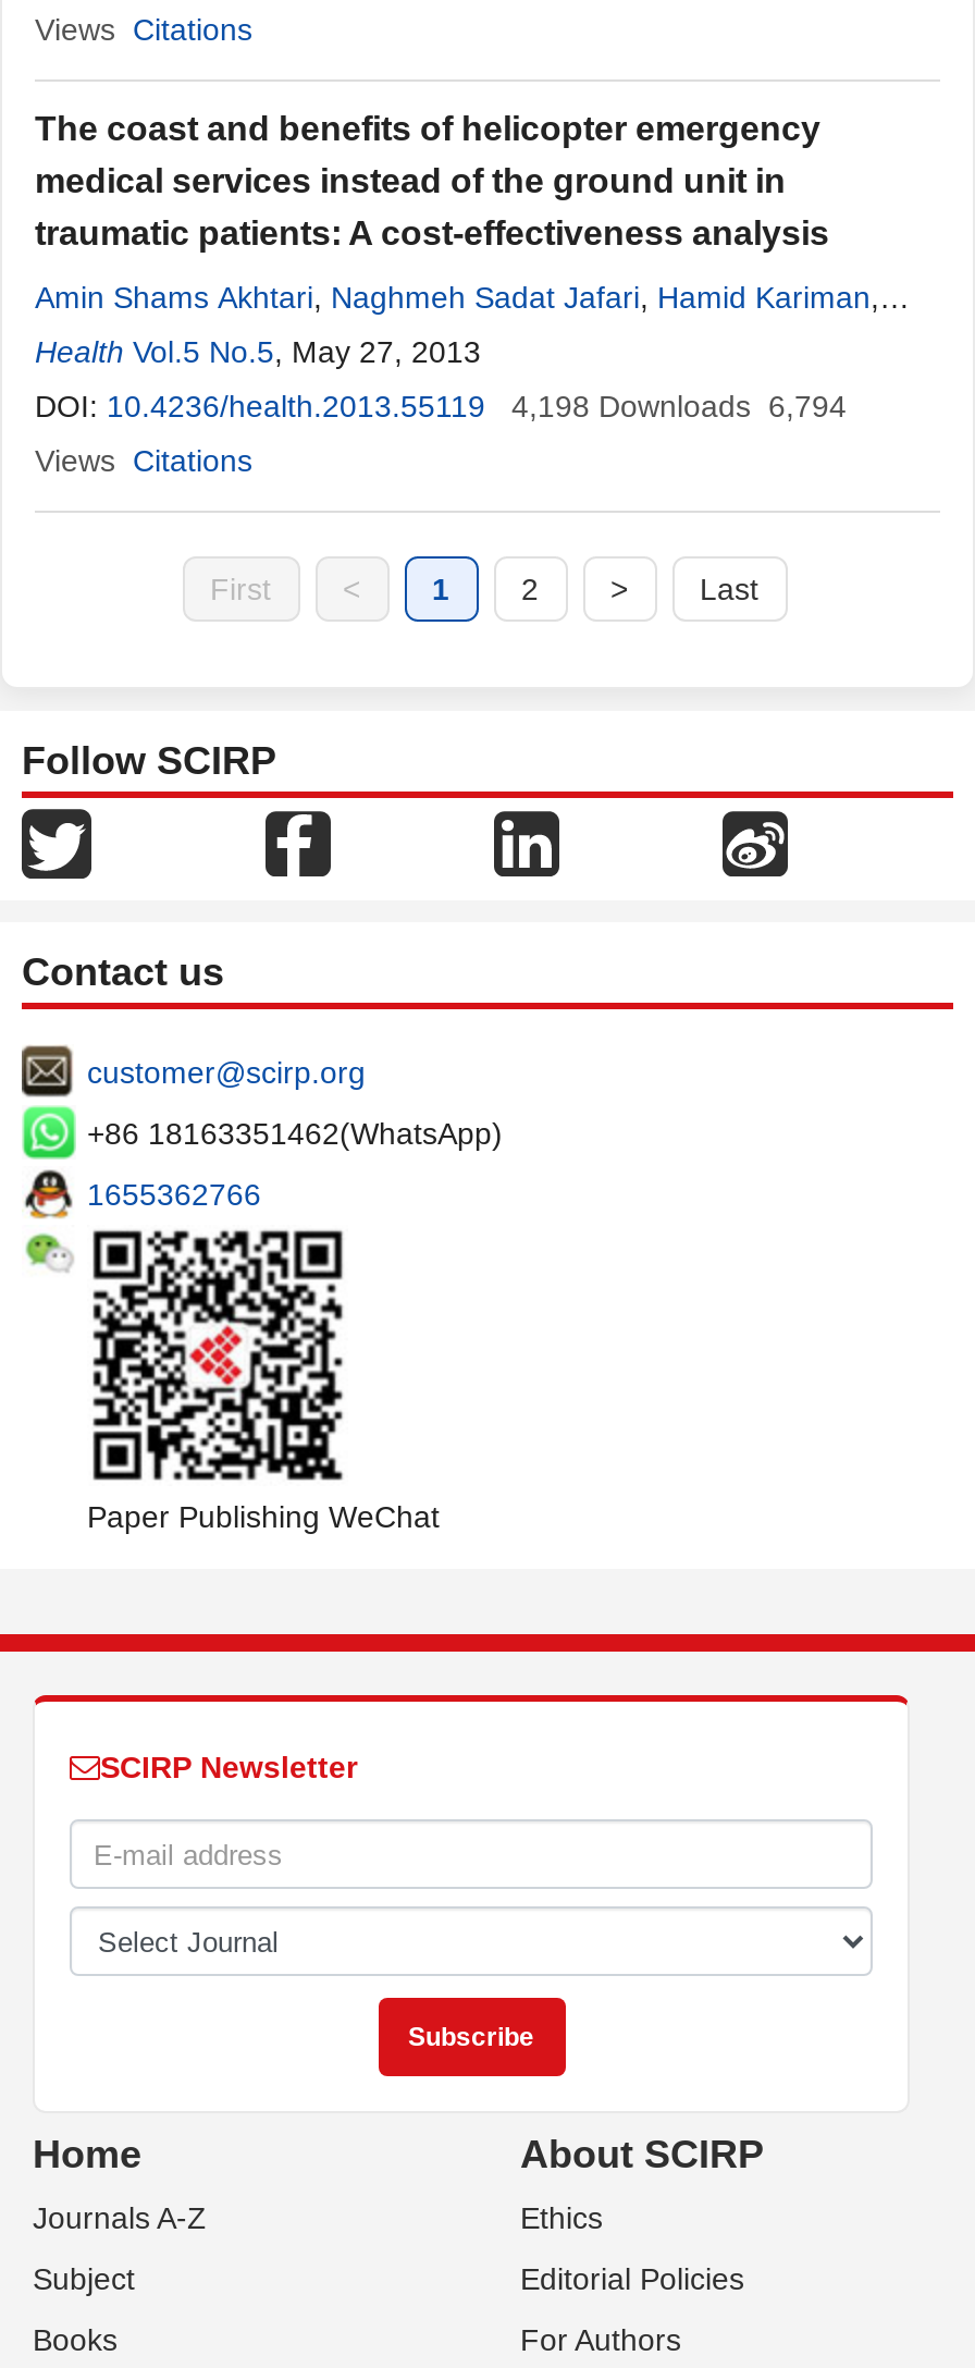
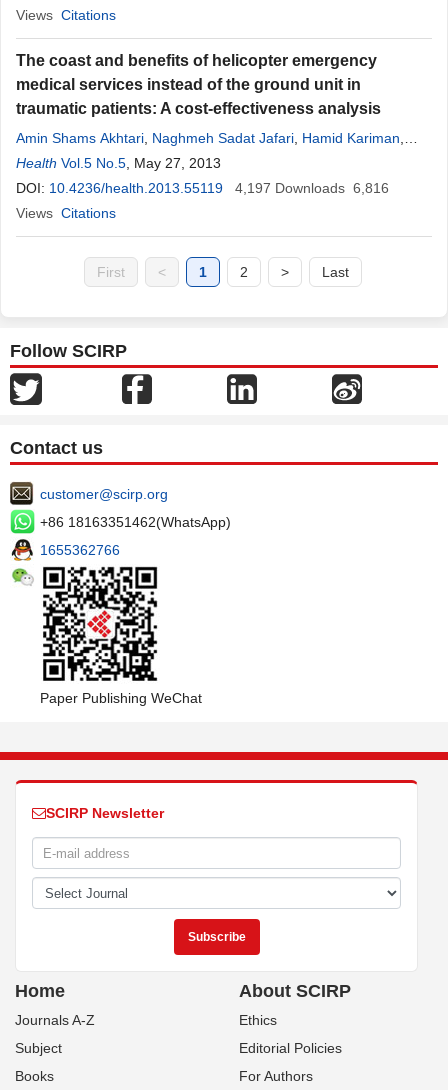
- 4,198 Downloads 6,794
+ 4,197 Downloads 6,816
